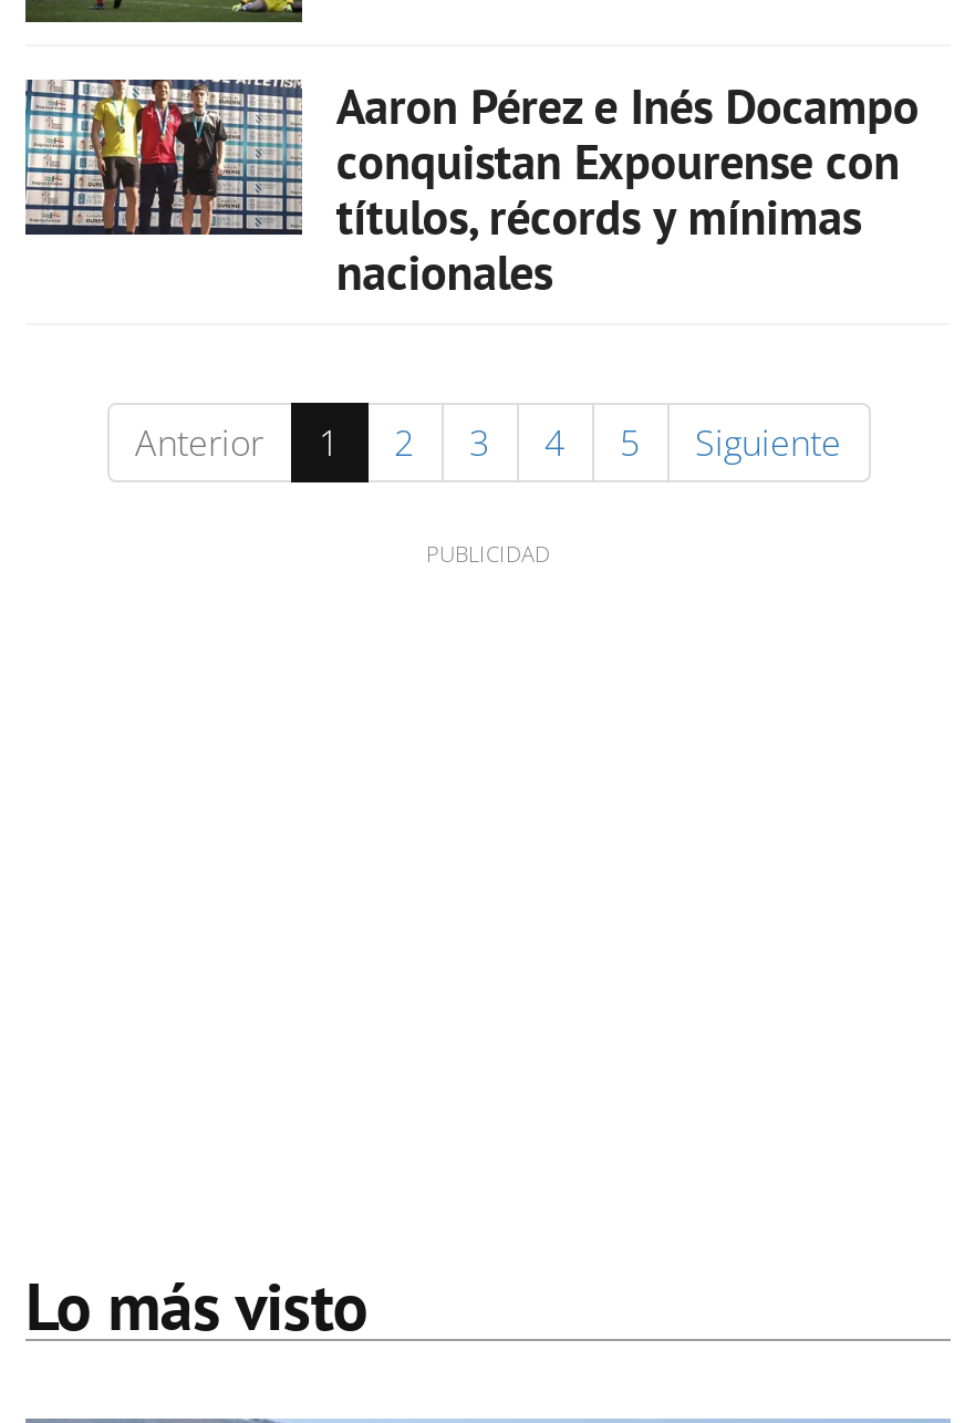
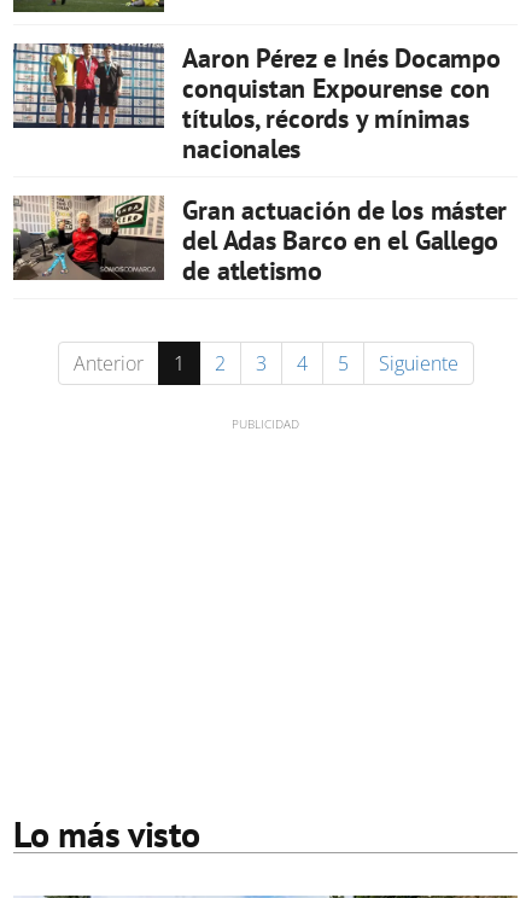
+ [image]
+ Gran actuación de los máster
+ del Adas Barco en el Gallego
+ de atletismo
